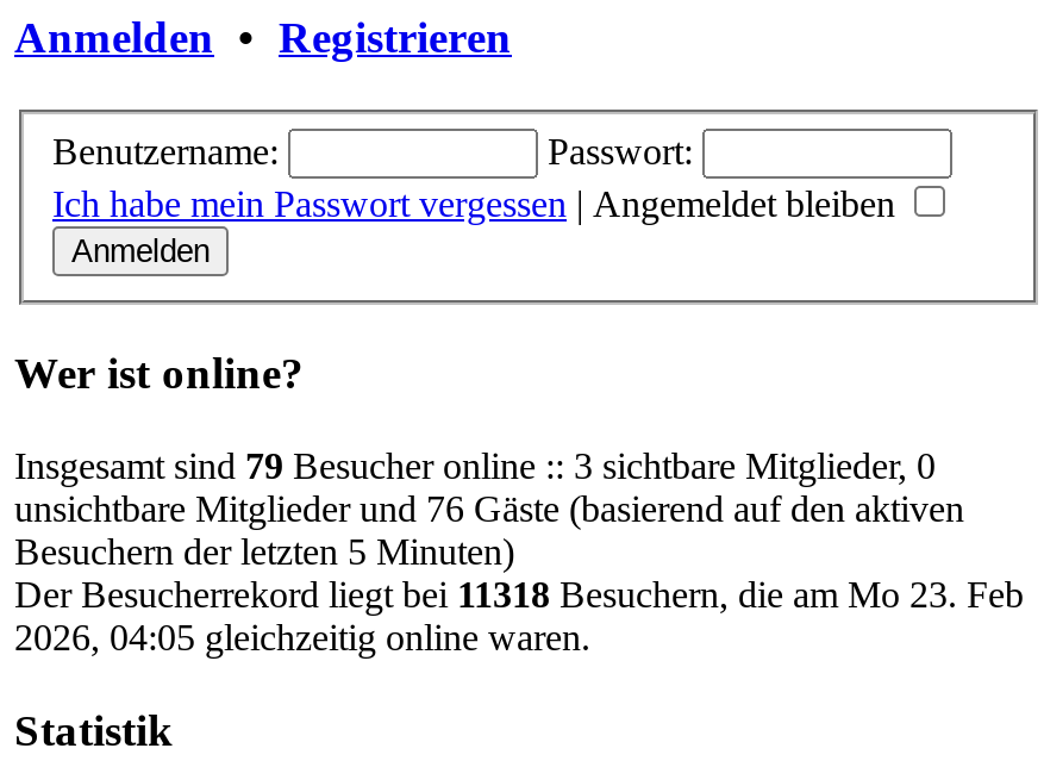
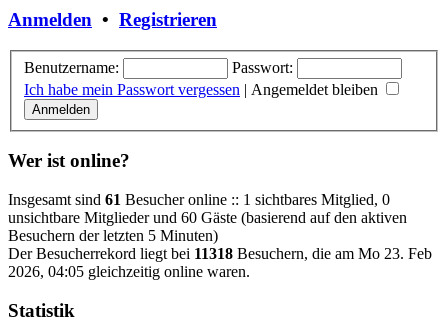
- Insgesamt sind 79 Besucher online :: 3 sichtbare Mitglieder, 0
+ Insgesamt sind 61 Besucher online :: 1 sichtbares Mitglied, 0

- unsichtbare Mitglieder und 76 Gäste (basierend auf den aktiven
+ unsichtbare Mitglieder und 60 Gäste (basierend auf den aktiven
